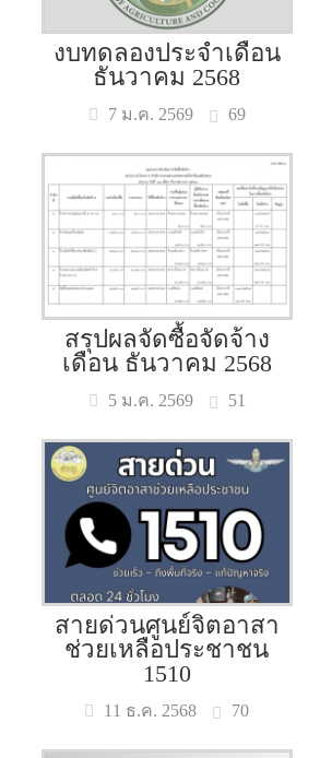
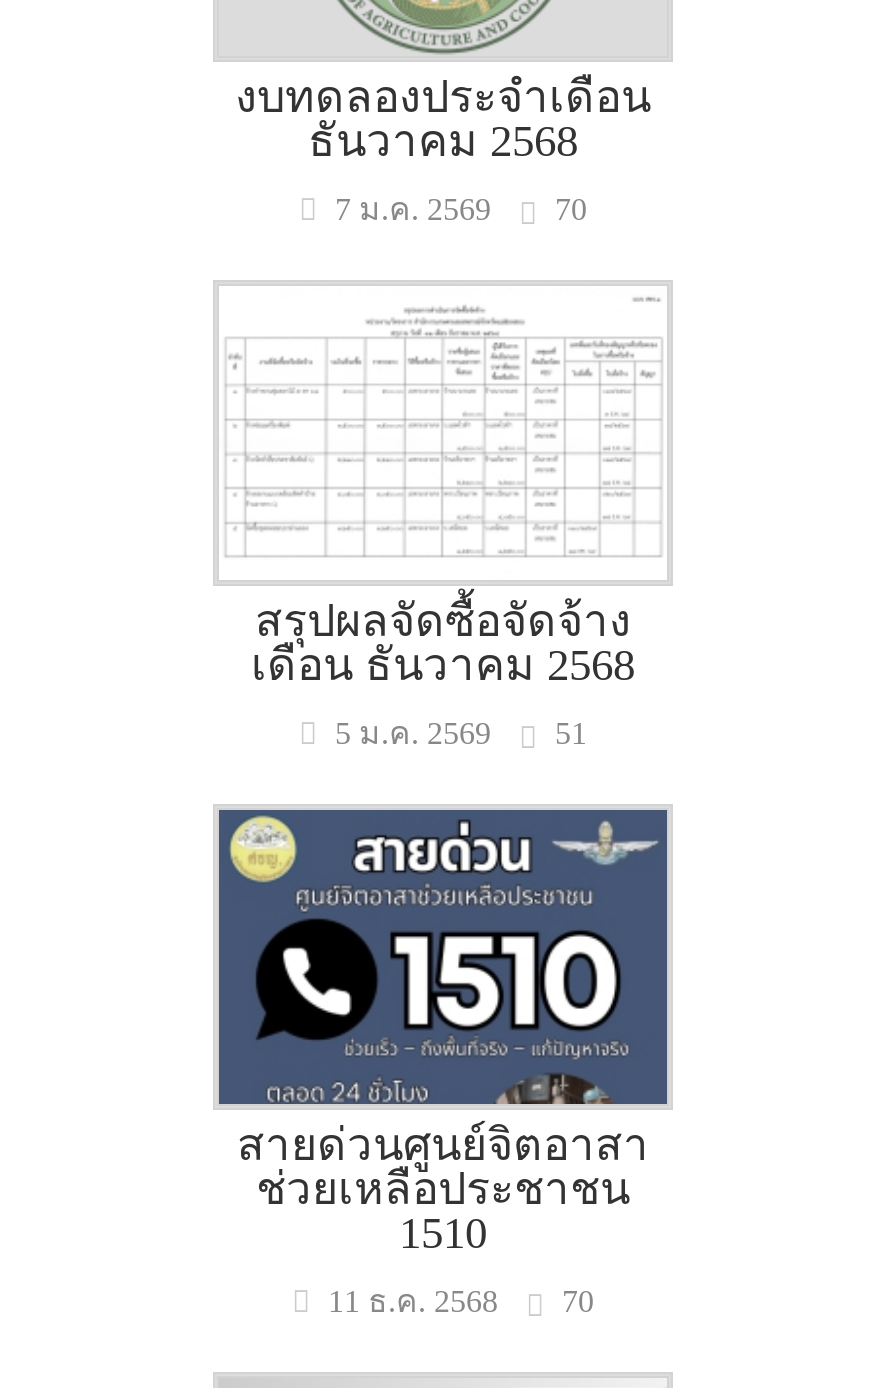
- 7 ม.ค. 2569 69
+ 7 ม.ค. 2569 70
